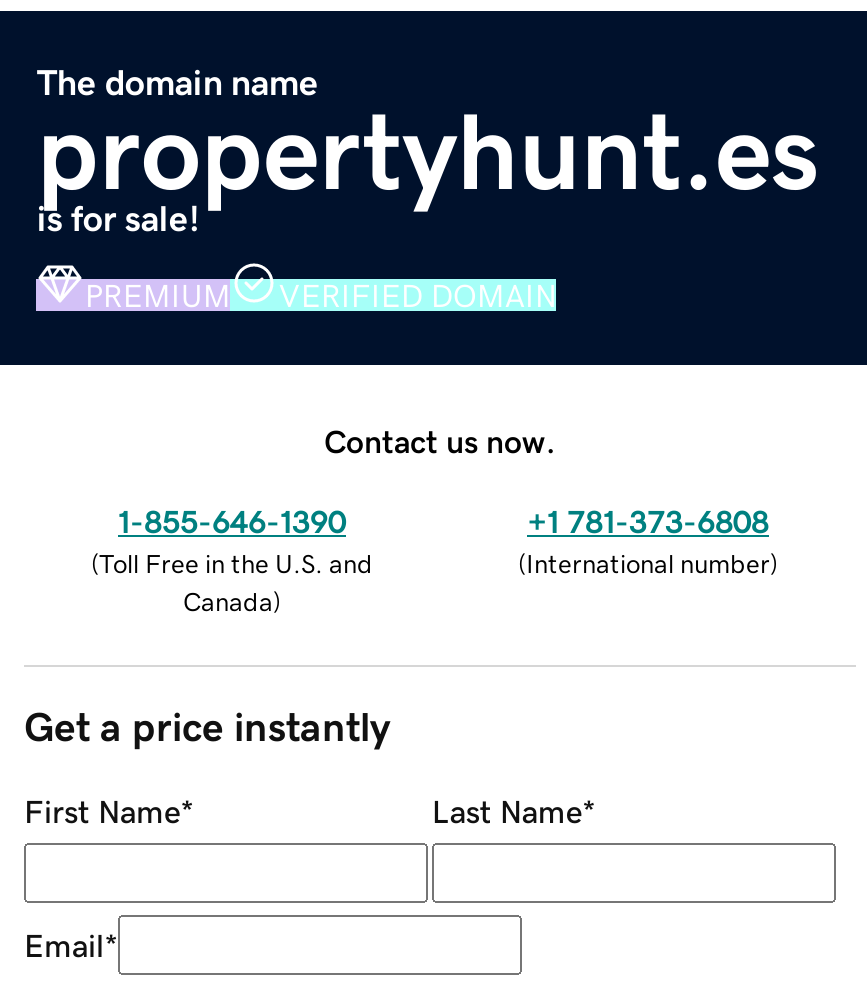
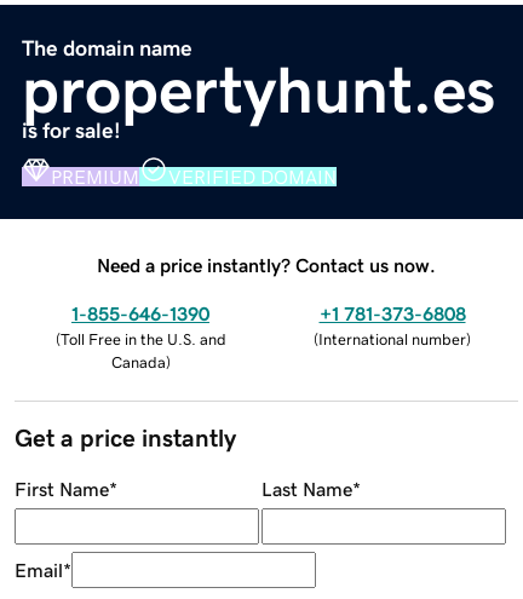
- Contact us now.
+ Need a price instantly? Contact us now.
